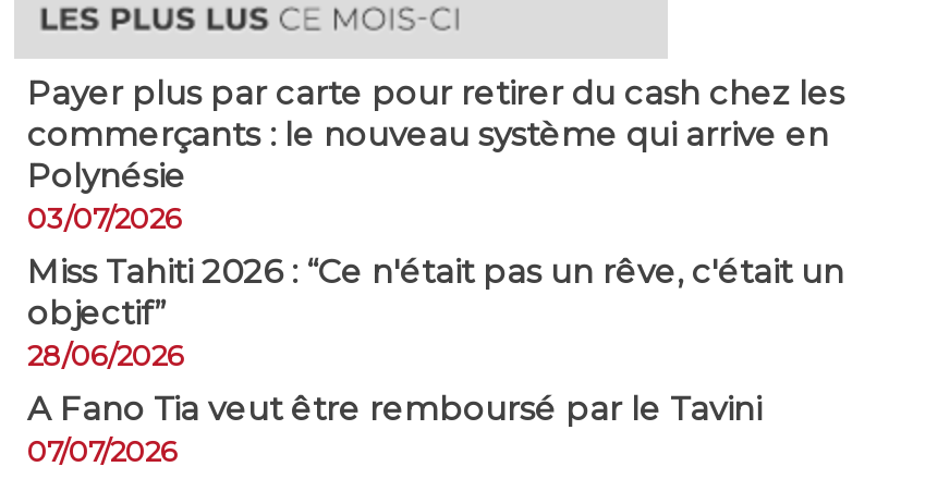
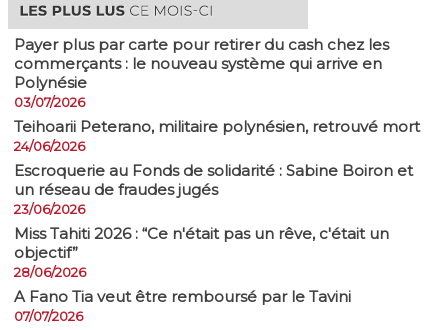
+ Teihoarii Peterano, militaire polynésien, retrouvé mort
+ 24/06/2026
+ Escroquerie au Fonds de solidarité : Sabine Boiron et
+ un réseau de fraudes jugés
+ 23/06/2026
